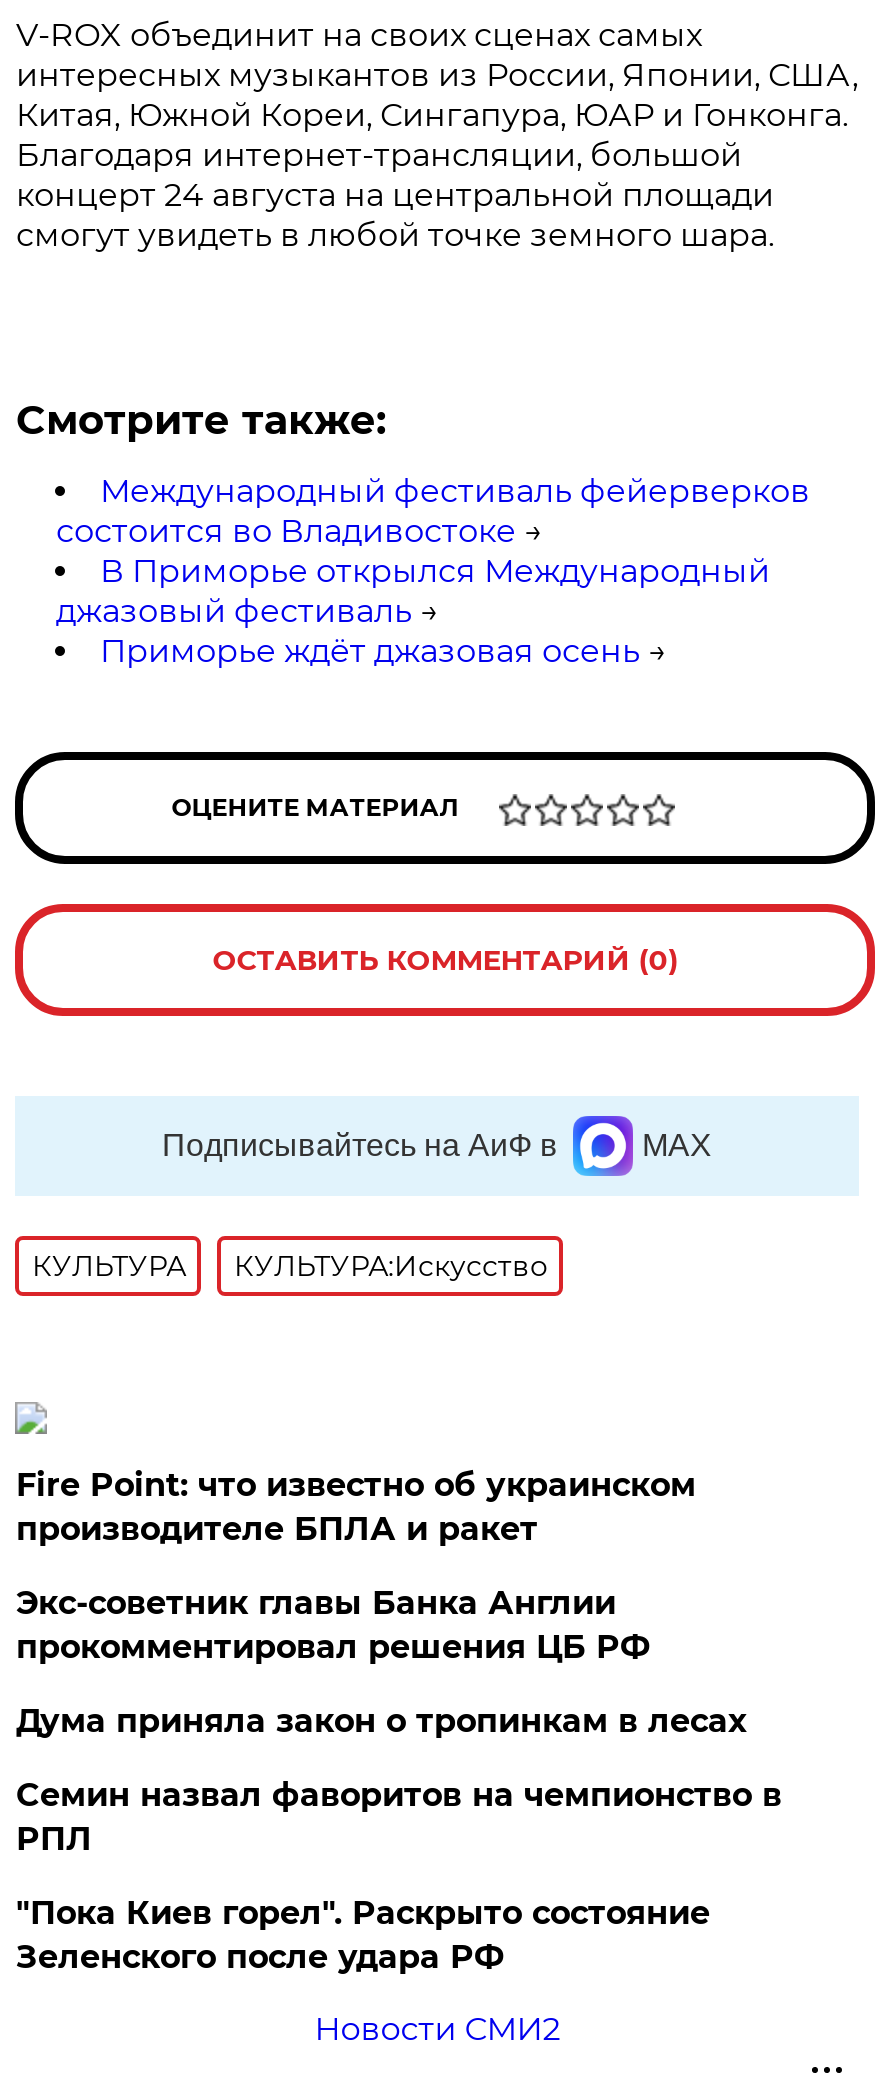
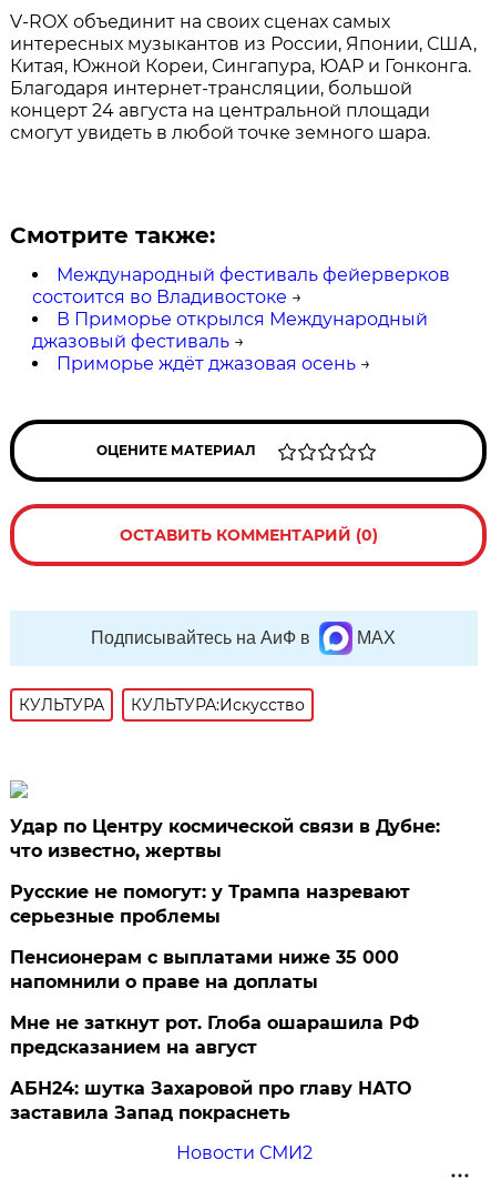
- Fire Point: что известно об украинском
- производителе БПЛА и ракет
+ Удар по Центру космической связи в Дубне:
+ что известно, жертвы

- Экс-советник главы Банка Англии
- прокомментировал решения ЦБ РФ
+ Русские не помогут: у Трампа назревают
+ серьезные проблемы

- Дума приняла закон о тропинкам в лесах
+ Пенсионерам с выплатами ниже 35 000
+ напомнили о праве на доплаты

- Семин назвал фаворитов на чемпионство в
- РПЛ
+ Мне не заткнут рот. Глоба ошарашила РФ
+ предсказанием на август

- "Пока Киев горел". Раскрыто состояние
- Зеленского после удара РФ
+ АБН24: шутка Захаровой про главу НАТО
+ заставила Запад покраснеть
